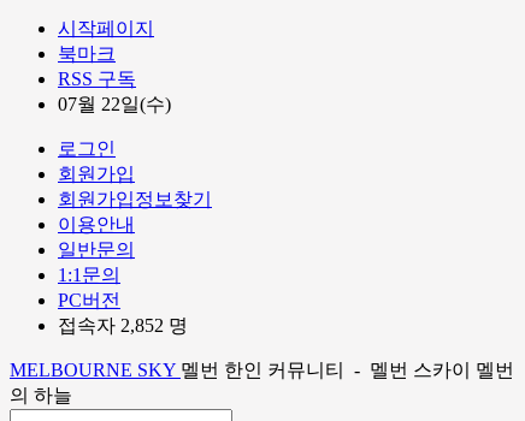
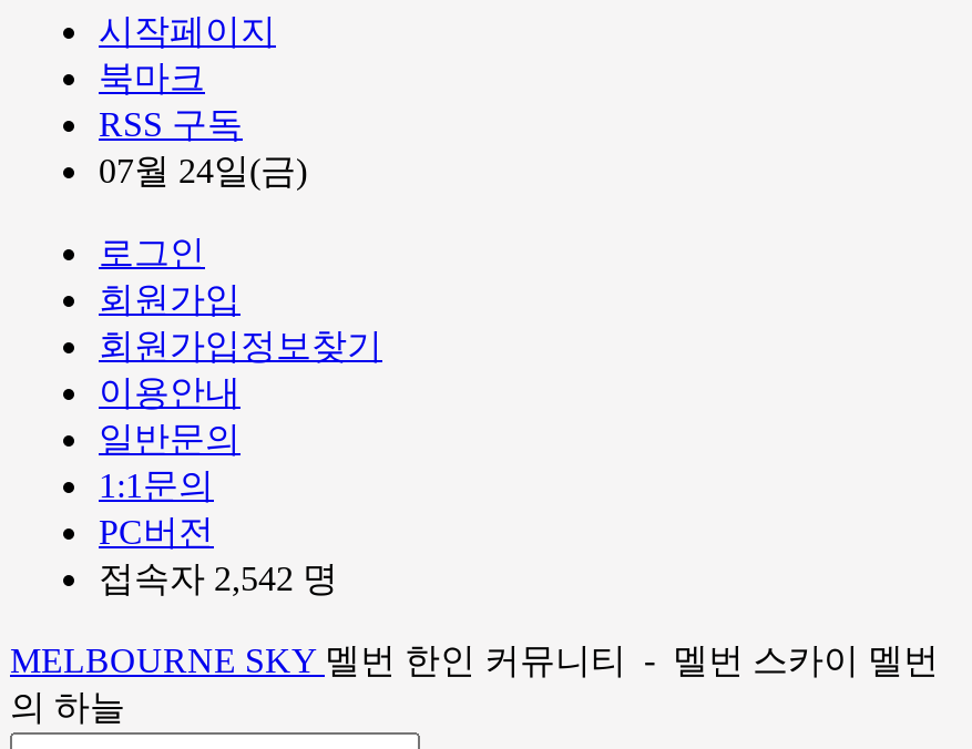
- 07월 22일(수)
+ 07월 24일(금)

- 접속자 2,852 명
+ 접속자 2,542 명
